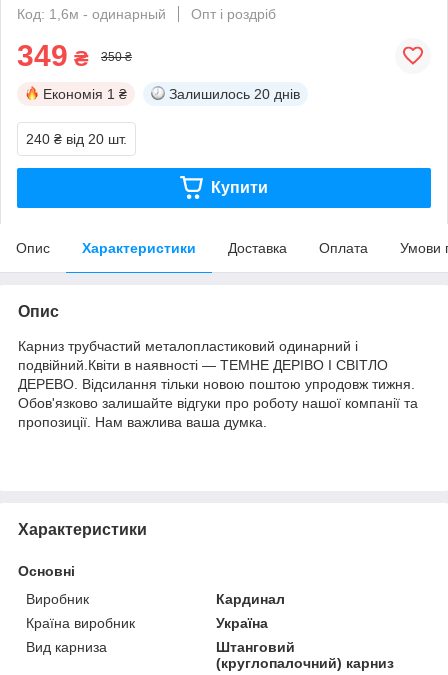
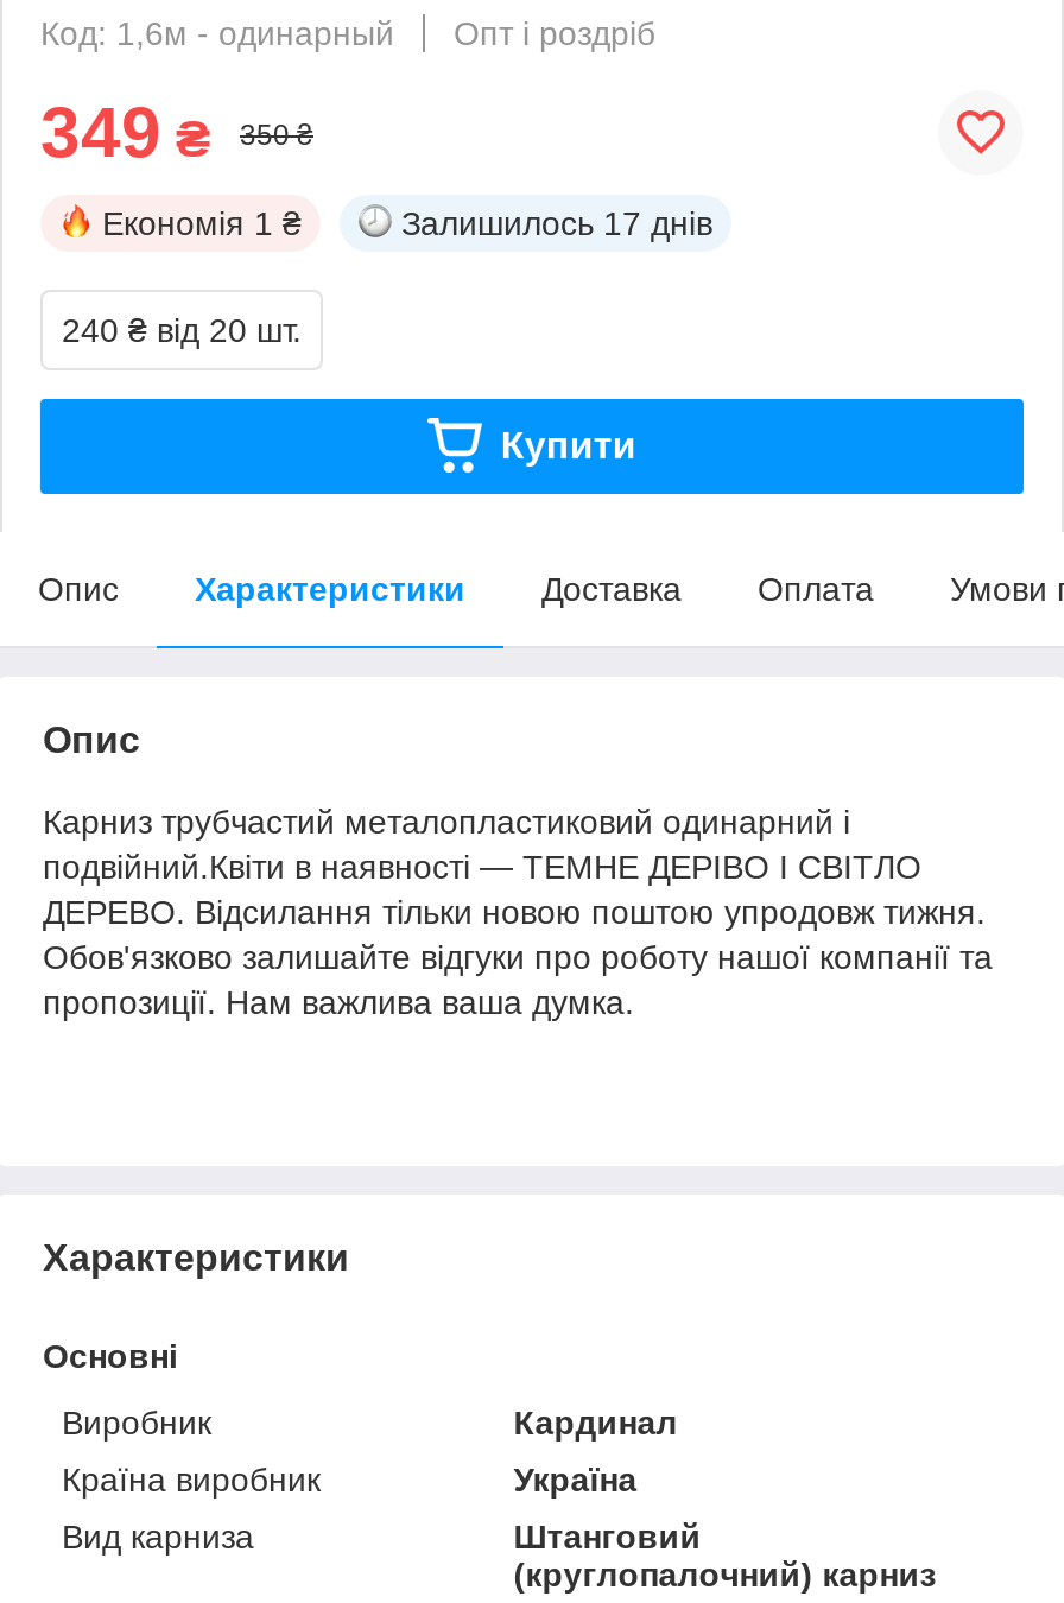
- Залишилось 20 днів
+ Залишилось 17 днів
